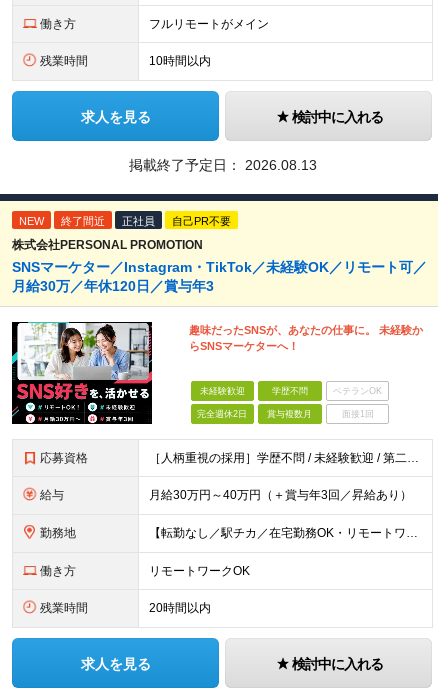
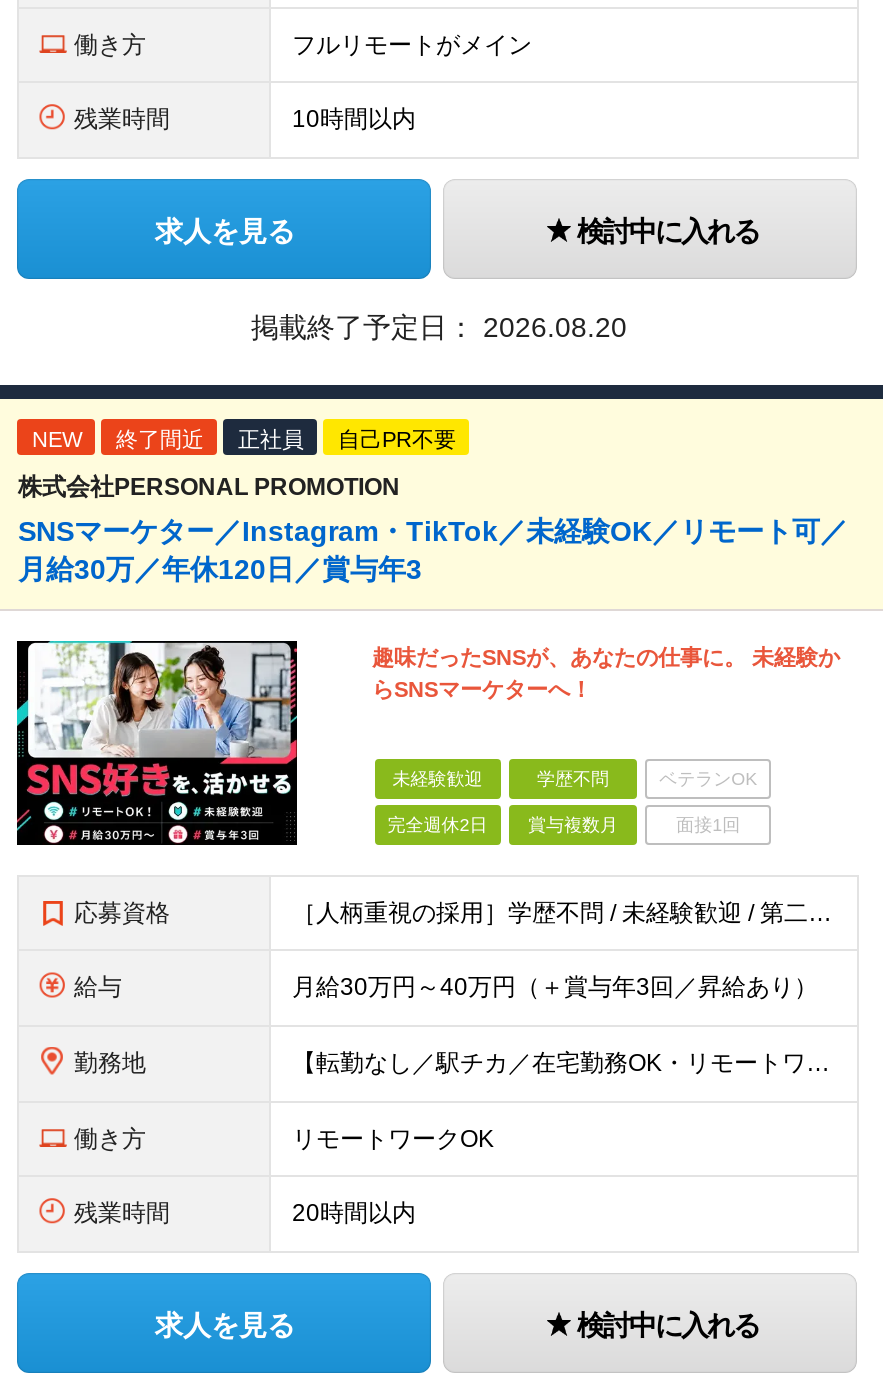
- 掲載終了予定日：2026.08.13
+ 掲載終了予定日：2026.08.20
